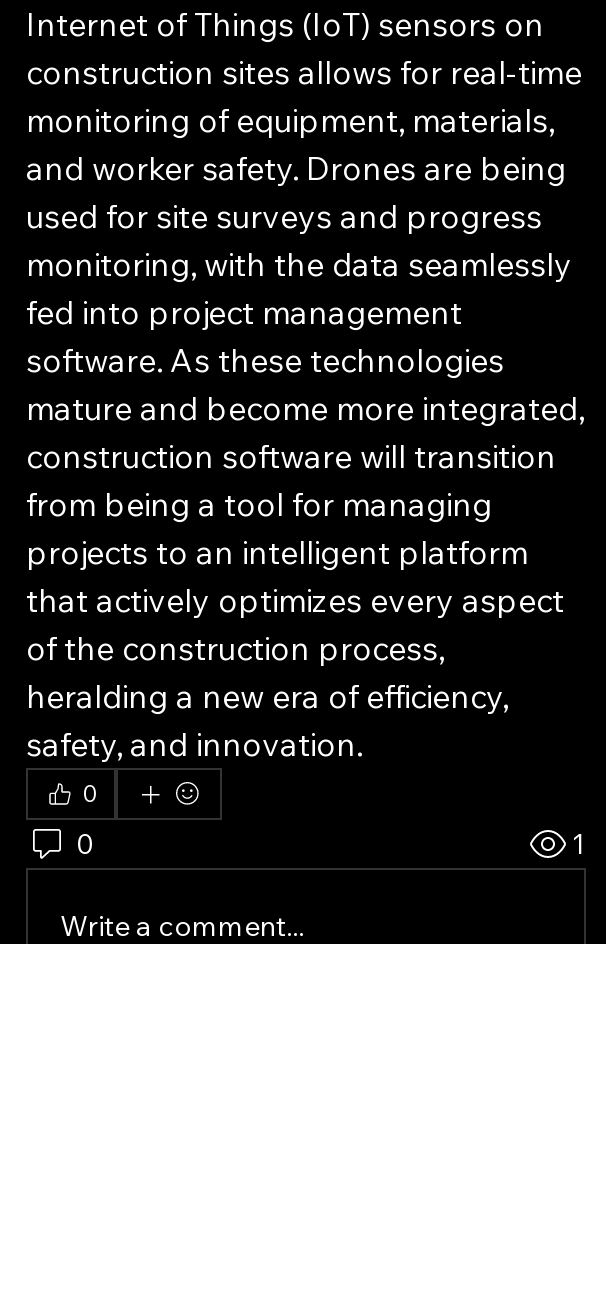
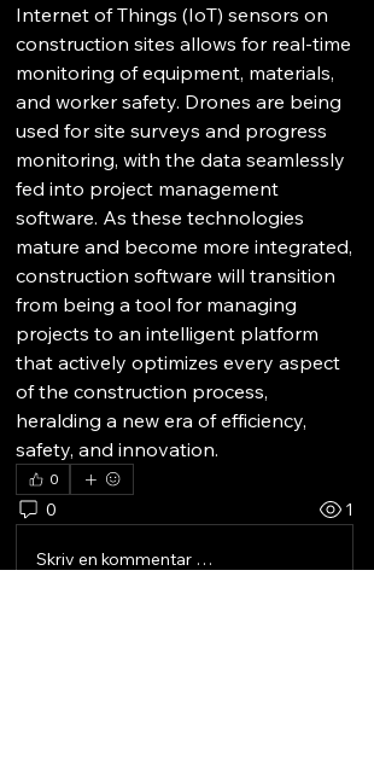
- Write a comment...
+ Skriv en kommentar …
